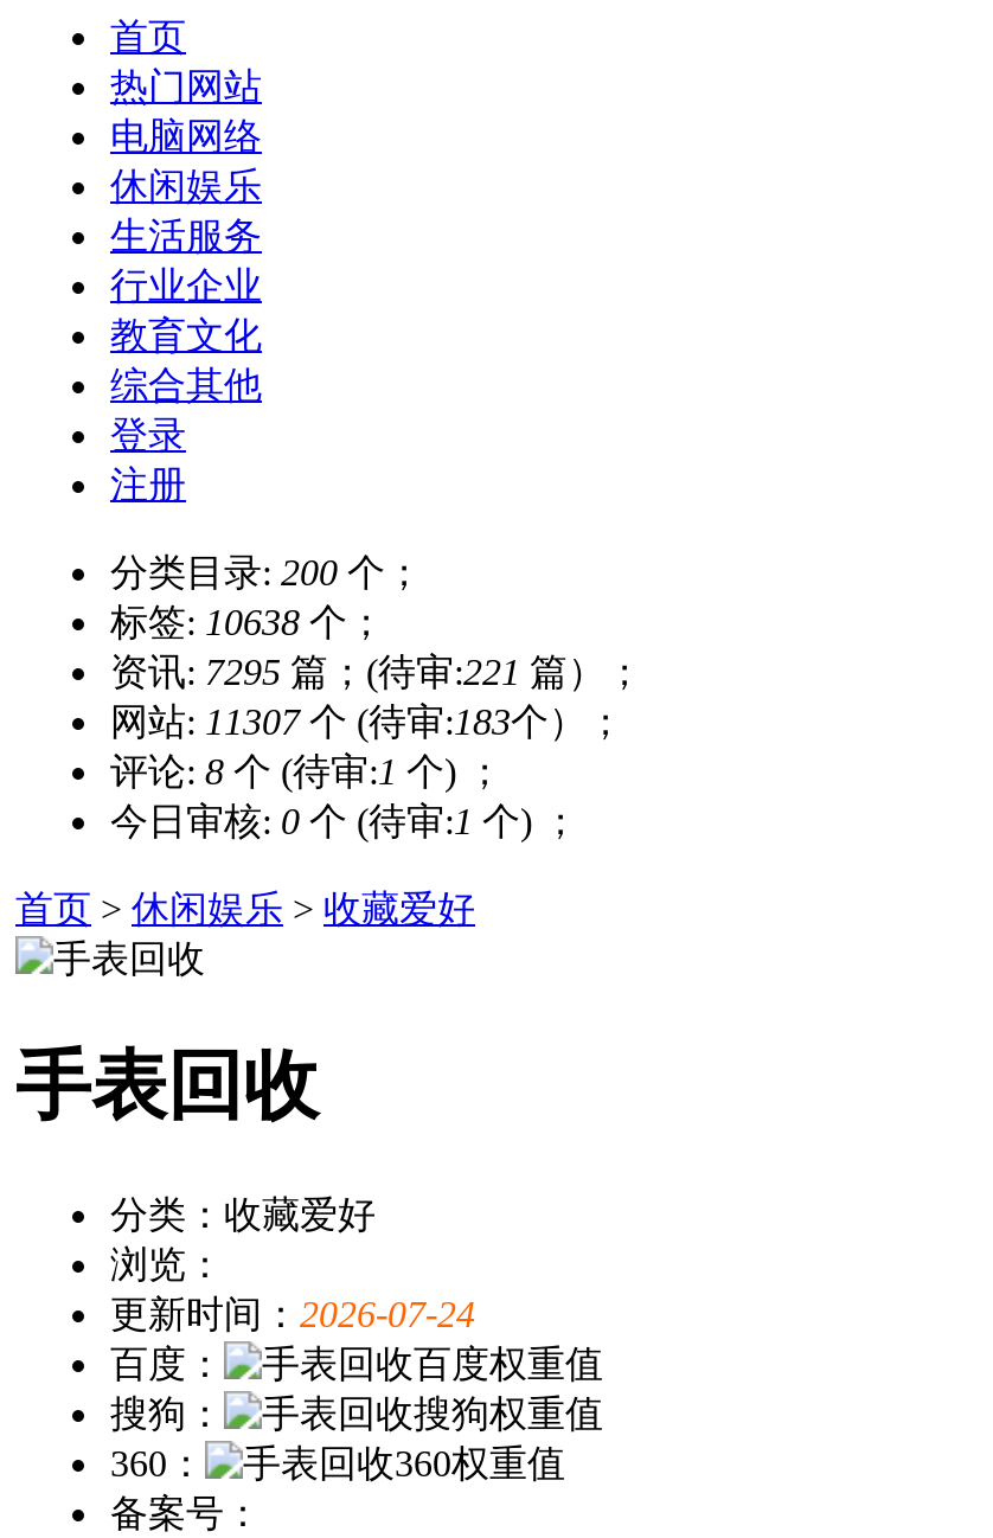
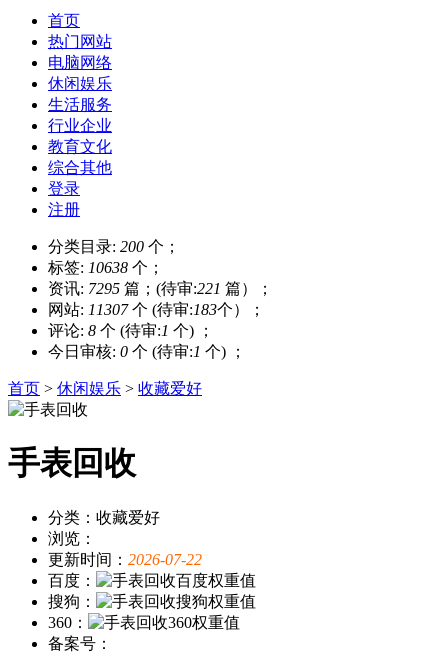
- 更新时间：2026-07-24
+ 更新时间：2026-07-22
